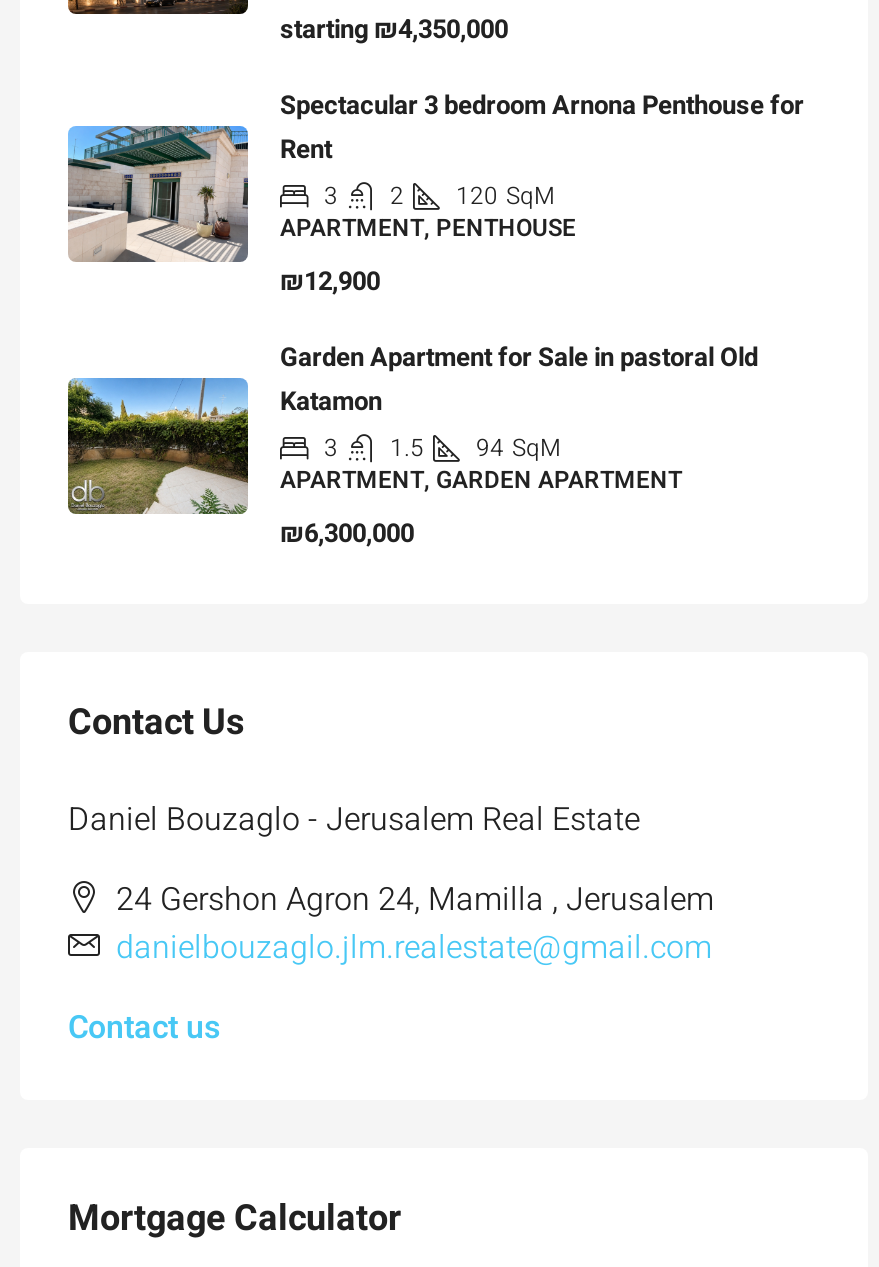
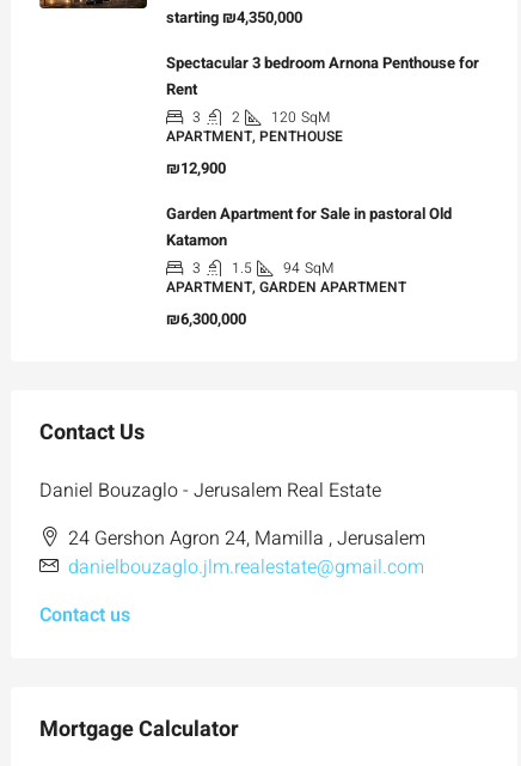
- [image]

- [image]
